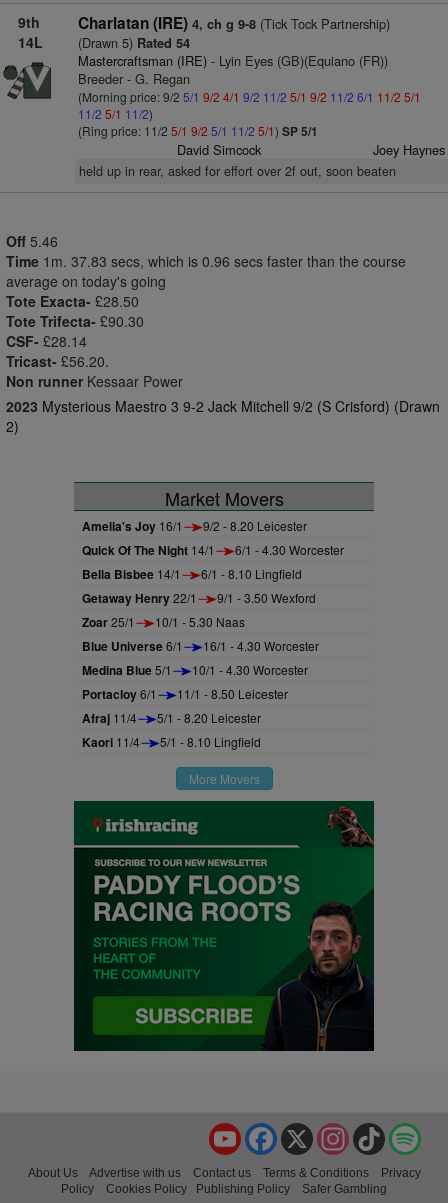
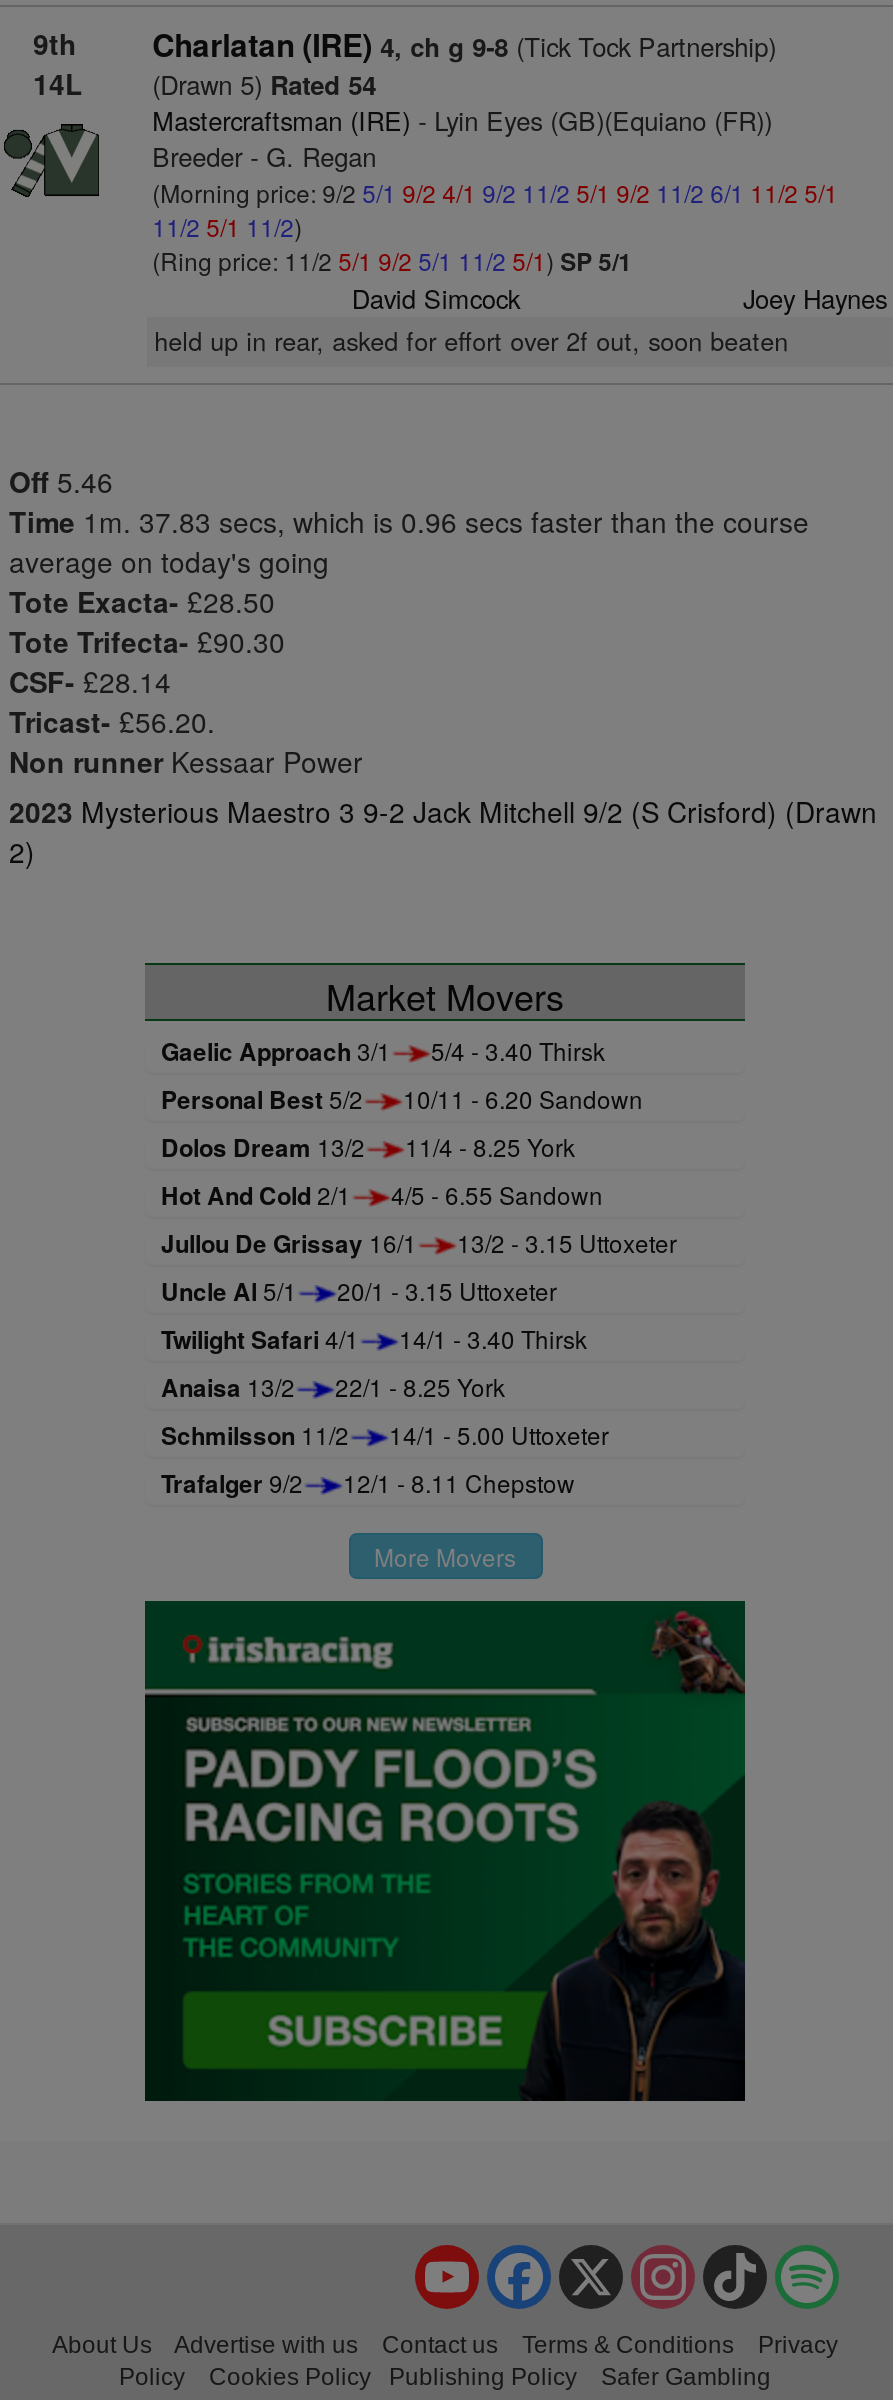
- Amelia's Joy 16/1
- 9/2 - 8.20 Leicester
- Quick Of The Night 14/1
- 6/1 - 4.30 Worcester
- Bella Bisbee 14/1
- 6/1 - 8.10 Lingfield
- Getaway Henry 22/1
- 9/1 - 3.50 Wexford
- Zoar 25/1
- 10/1 - 5.30 Naas
- Blue Universe 6/1
- 16/1 - 4.30 Worcester
- Medina Blue 5/1
- 10/1 - 4.30 Worcester
- Portacloy 6/1
- 11/1 - 8.50 Leicester
- Afraj 11/4
- 5/1 - 8.20 Leicester
- Kaori 11/4
- 5/1 - 8.10 Lingfield
+ Gaelic Approach 3/1
+ 5/4 - 3.40 Thirsk
+ Personal Best 5/2
+ 10/11 - 6.20 Sandown
+ Dolos Dream 13/2
+ 11/4 - 8.25 York
+ Hot And Cold 2/1
+ 4/5 - 6.55 Sandown
+ Jullou De Grissay 16/1
+ 13/2 - 3.15 Uttoxeter
+ Uncle Al 5/1
+ 20/1 - 3.15 Uttoxeter
+ Twilight Safari 4/1
+ 14/1 - 3.40 Thirsk
+ Anaisa 13/2
+ 22/1 - 8.25 York
+ Schmilsson 11/2
+ 14/1 - 5.00 Uttoxeter
+ Trafalger 9/2
+ 12/1 - 8.11 Chepstow
